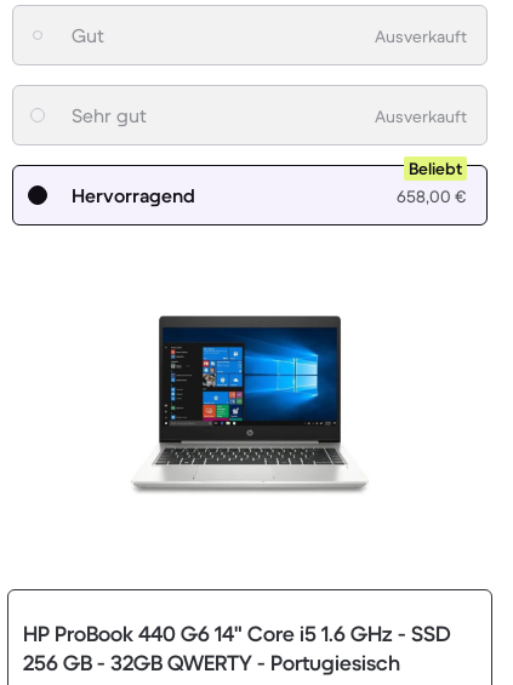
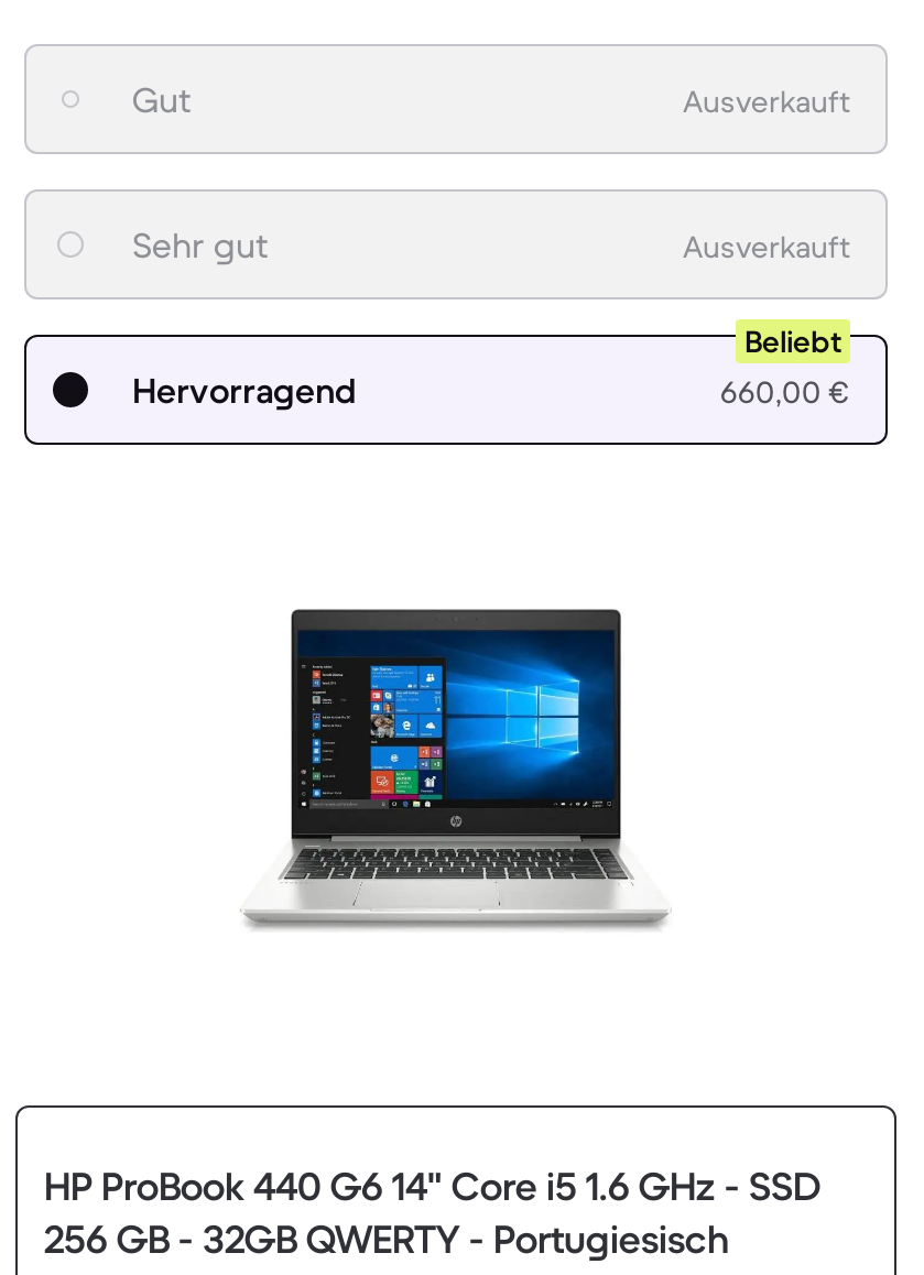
- 658,00 €
+ 660,00 €
